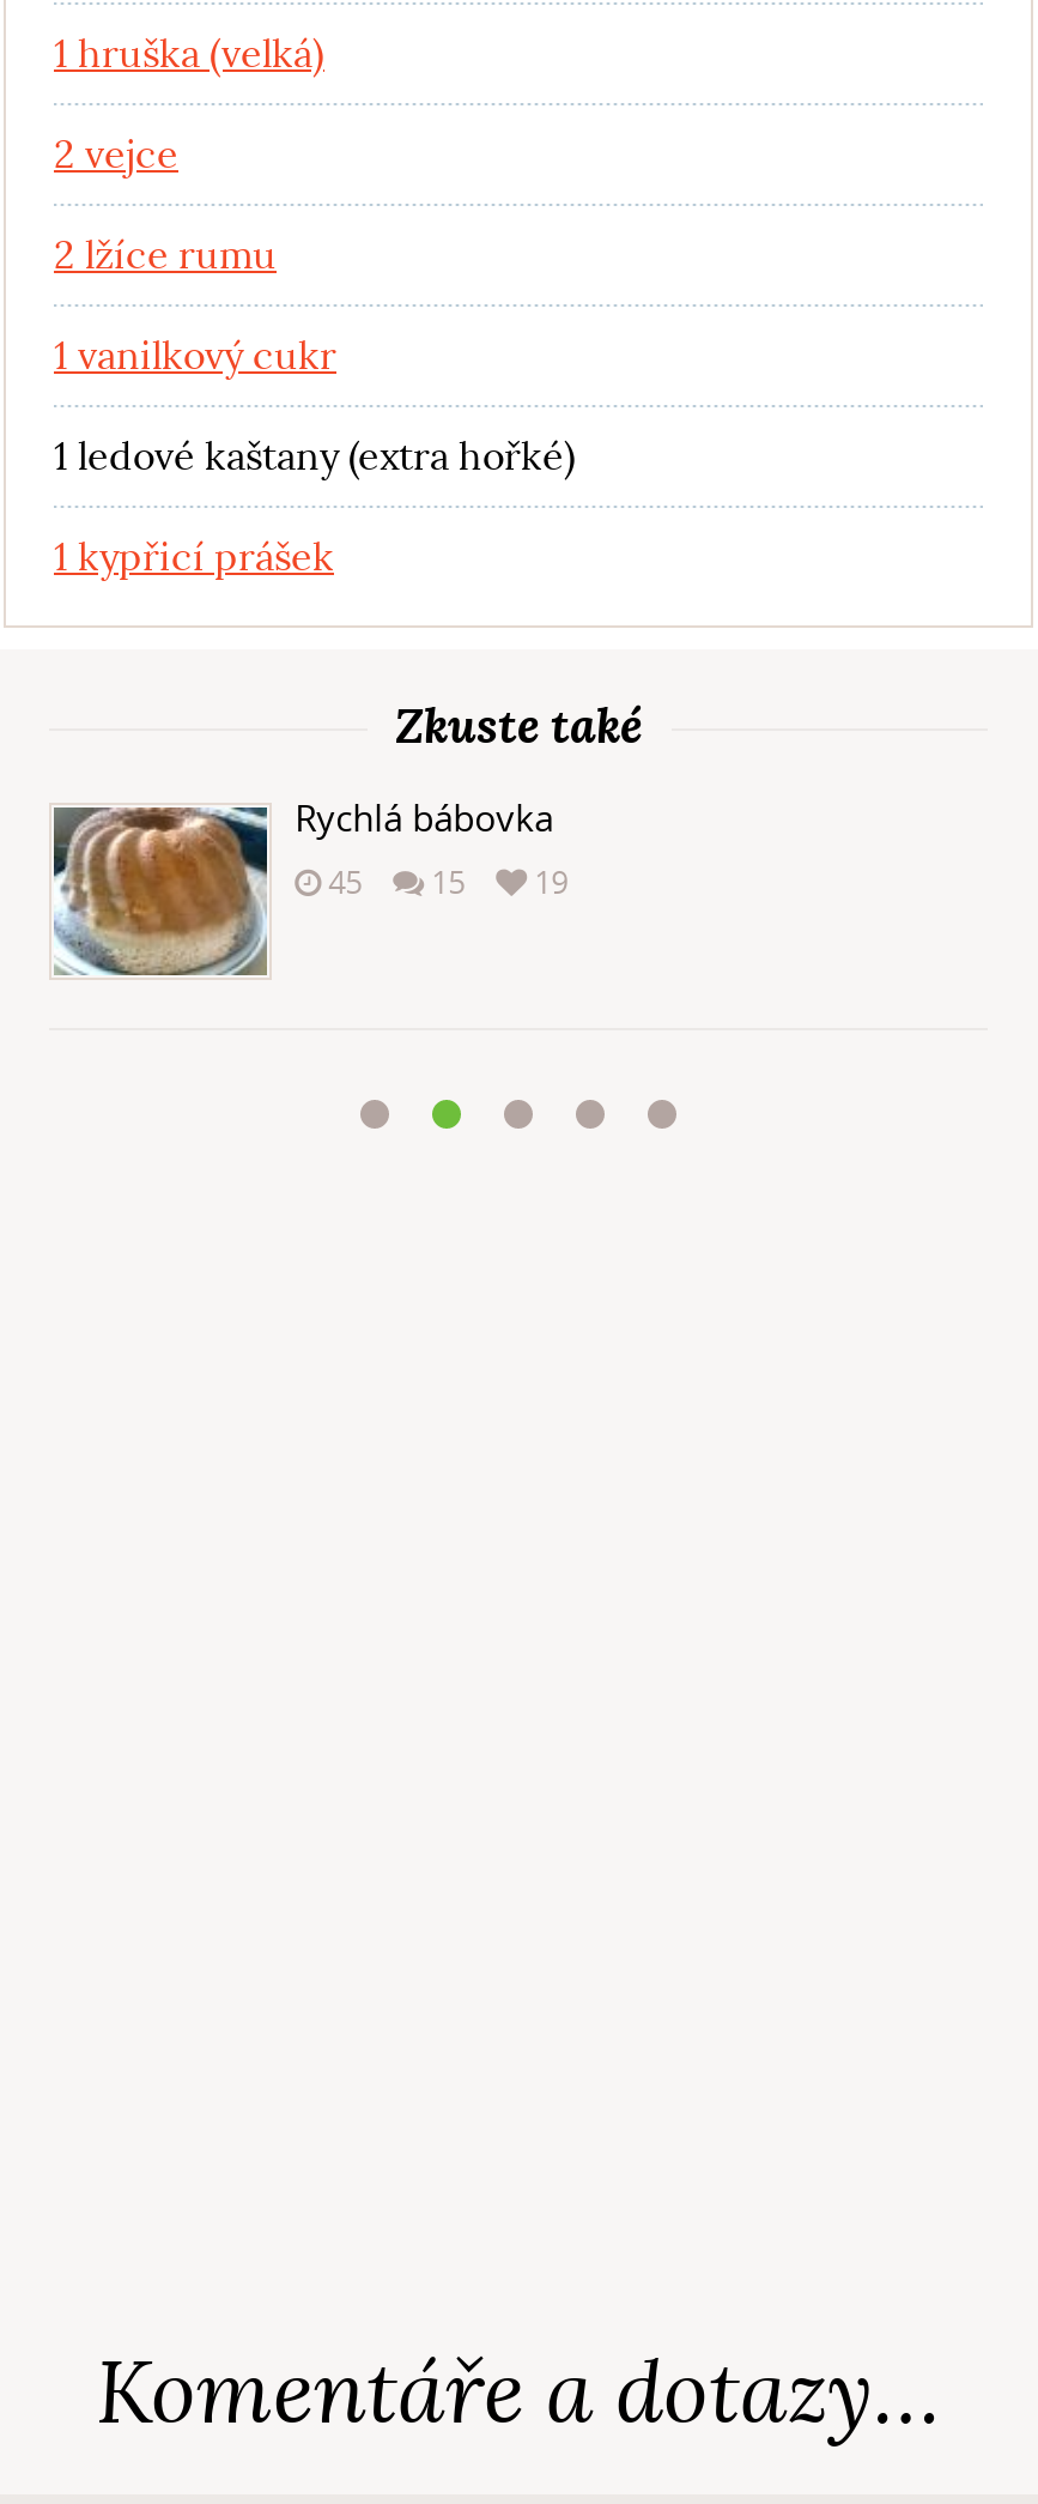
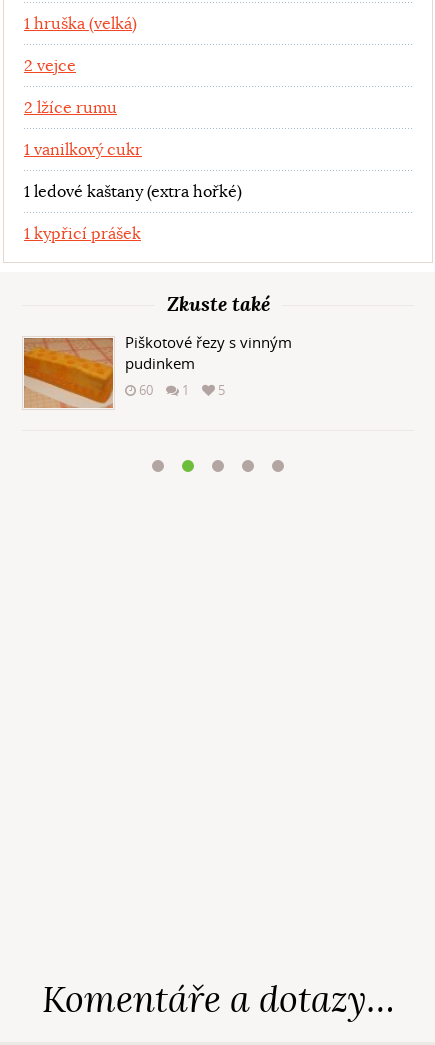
- [image]
- Rychlá bábovka
- 45
- 15
- 19
+ [image]
+ Piškotové řezy s vinným
+ pudinkem
+ 60
+ 1
+ 5
